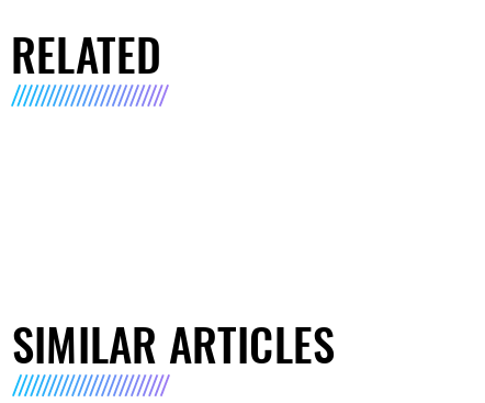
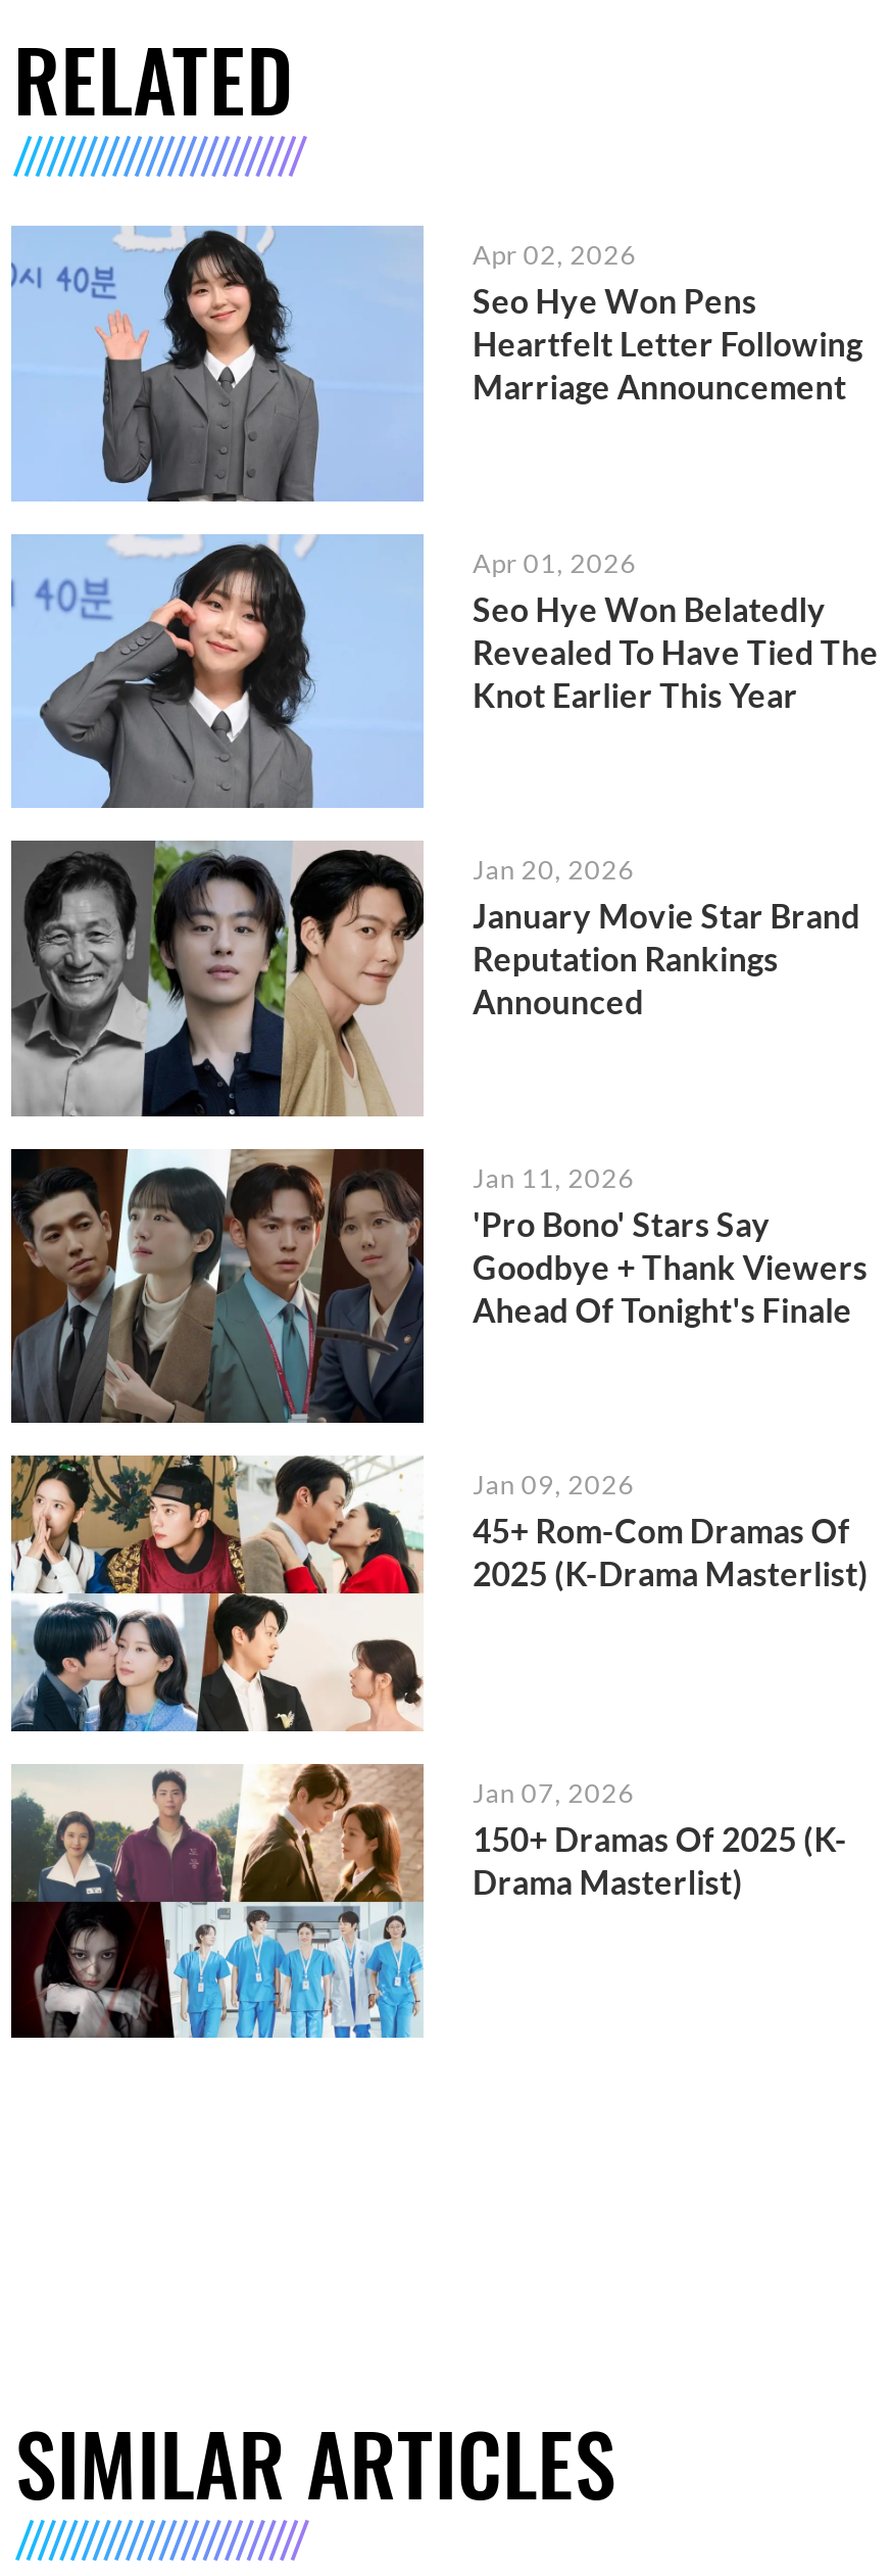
+ [image]
+ Apr 02, 2026
+ Seo Hye Won Pens
+ Heartfelt Letter Following
+ Marriage Announcement

+ [image]
+ Apr 01, 2026
+ Seo Hye Won Belatedly
+ Revealed To Have Tied The
+ Knot Earlier This Year

+ [image]
+ Jan 20, 2026
+ January Movie Star Brand
+ Reputation Rankings
+ Announced

+ [image]
+ Jan 11, 2026
+ 'Pro Bono' Stars Say
+ Goodbye + Thank Viewers
+ Ahead Of Tonight's Finale

+ [image]
+ Jan 09, 2026
+ 45+ Rom-Com Dramas Of
+ 2025 (K-Drama Masterlist)

+ [image]
+ Jan 07, 2026
+ 150+ Dramas Of 2025 (K-
+ Drama Masterlist)
